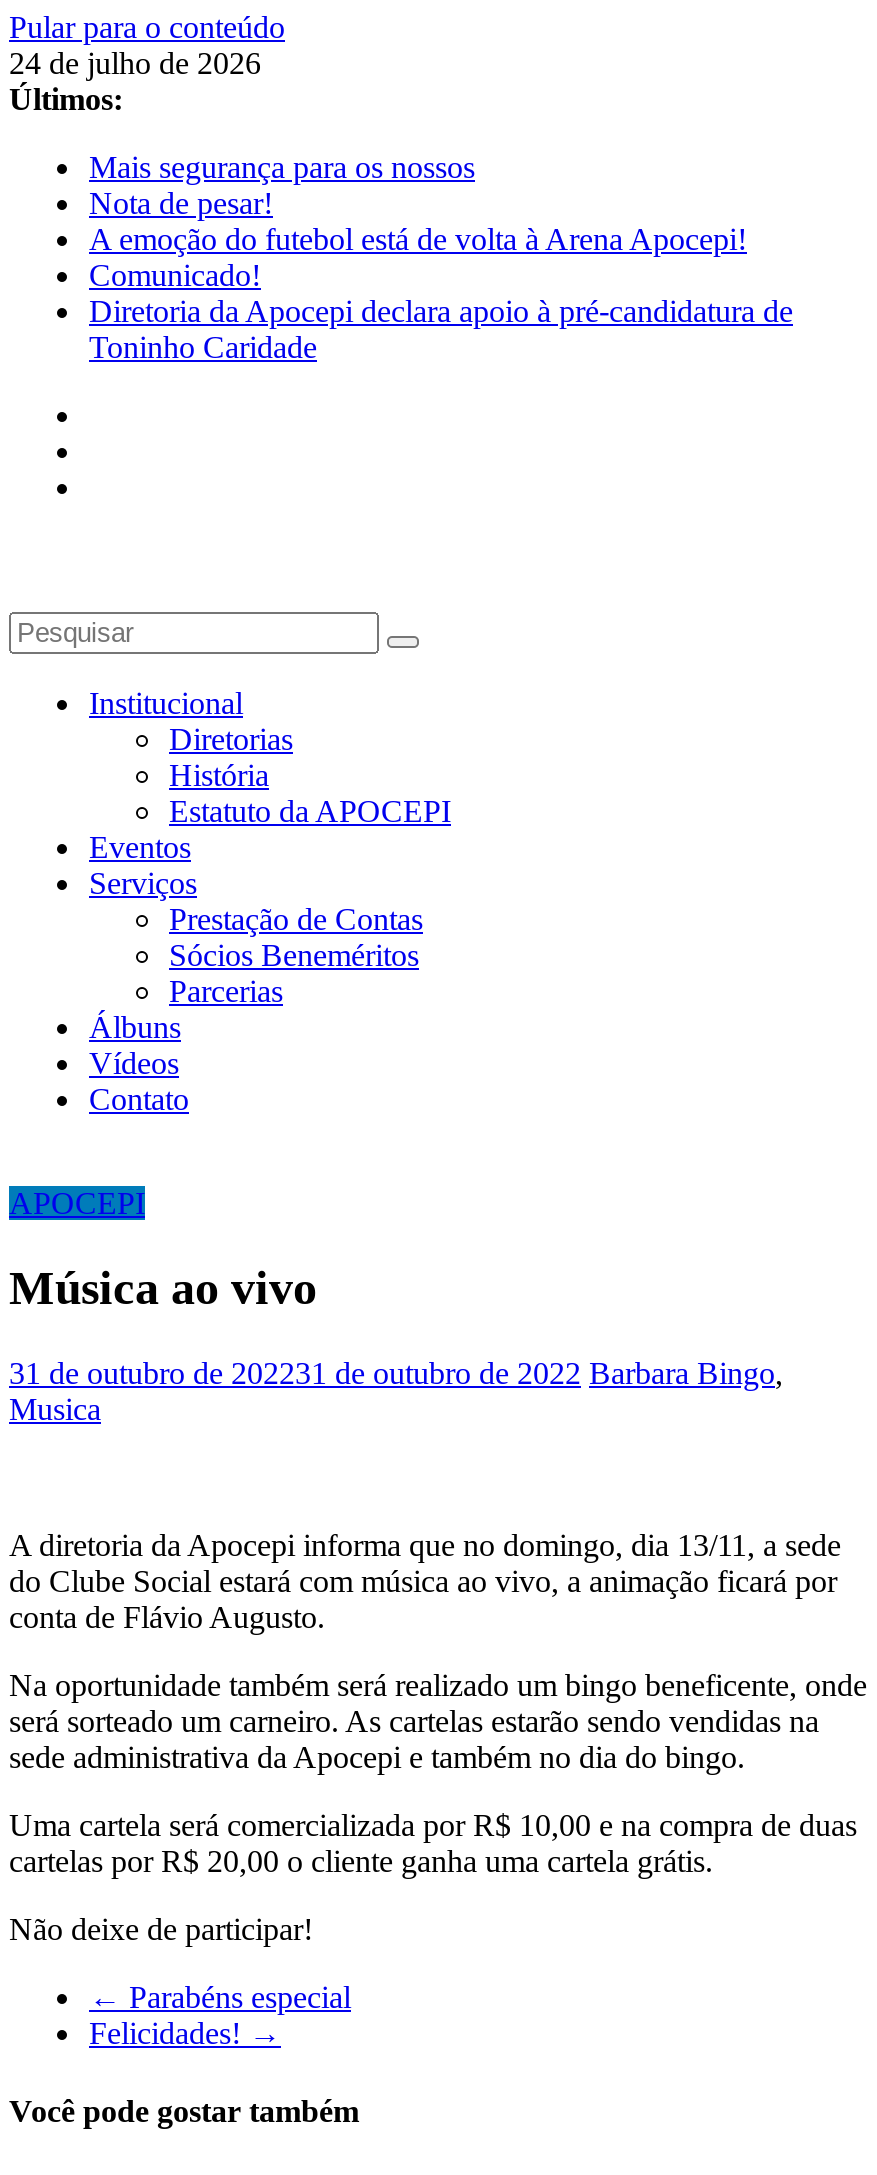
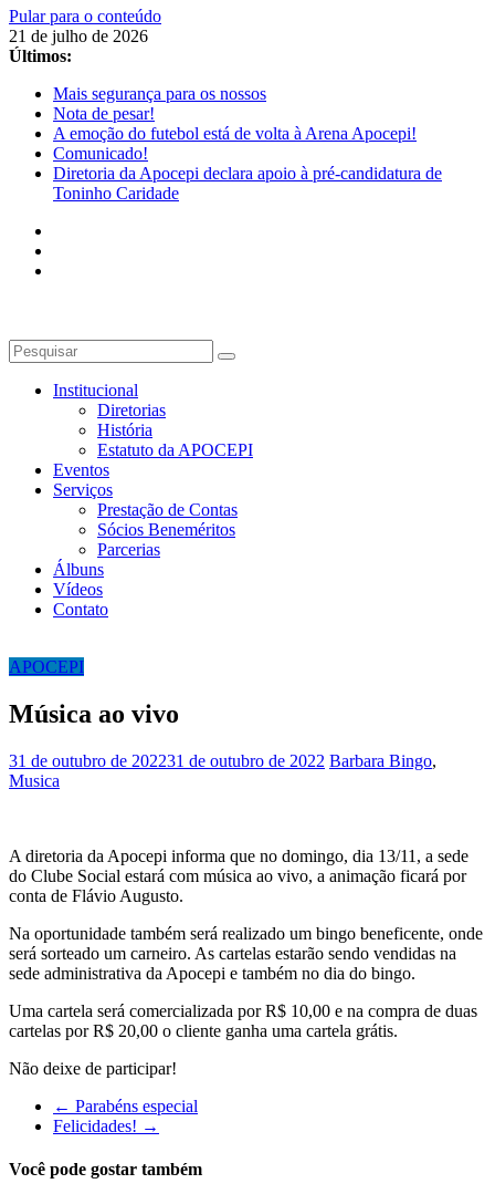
- 24 de julho de 2026
+ 21 de julho de 2026
